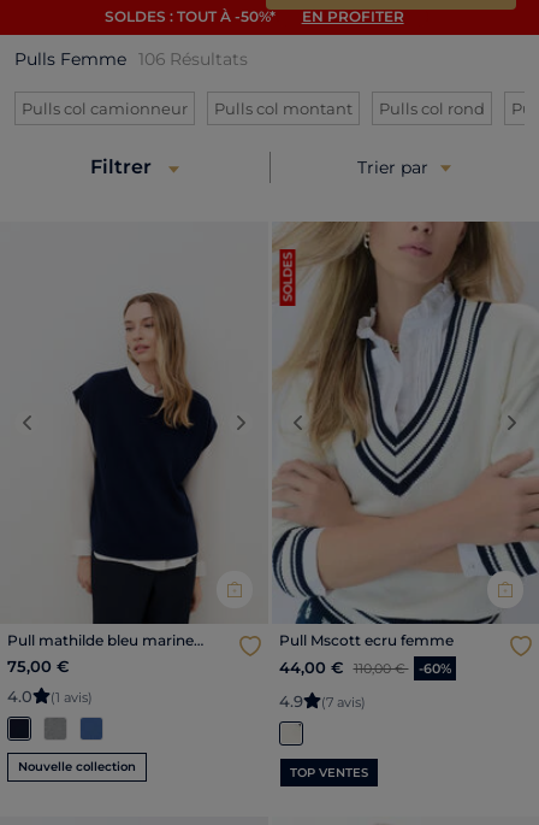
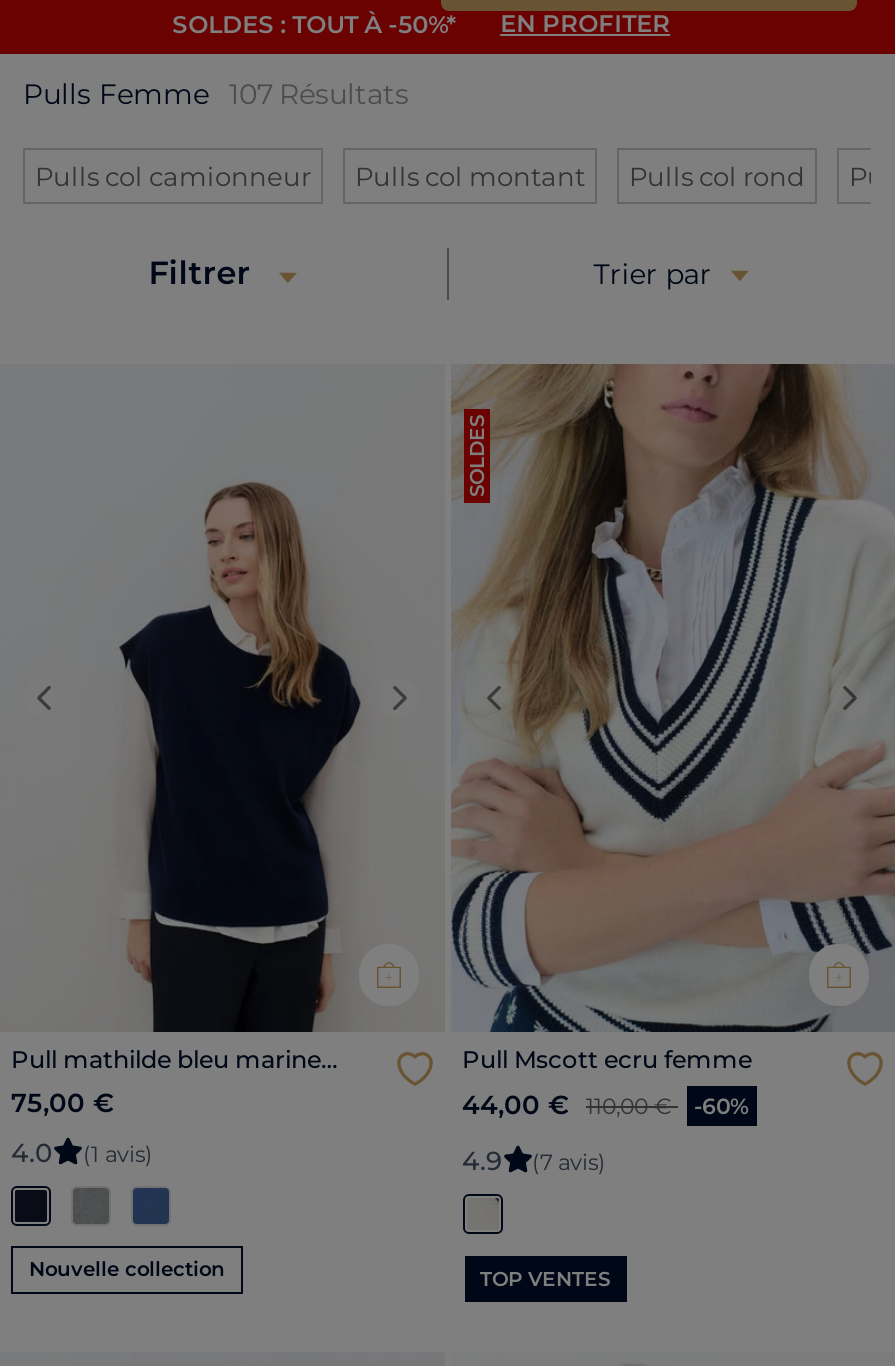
- Pulls Femme 106 Résultats
+ Pulls Femme 107 Résultats
